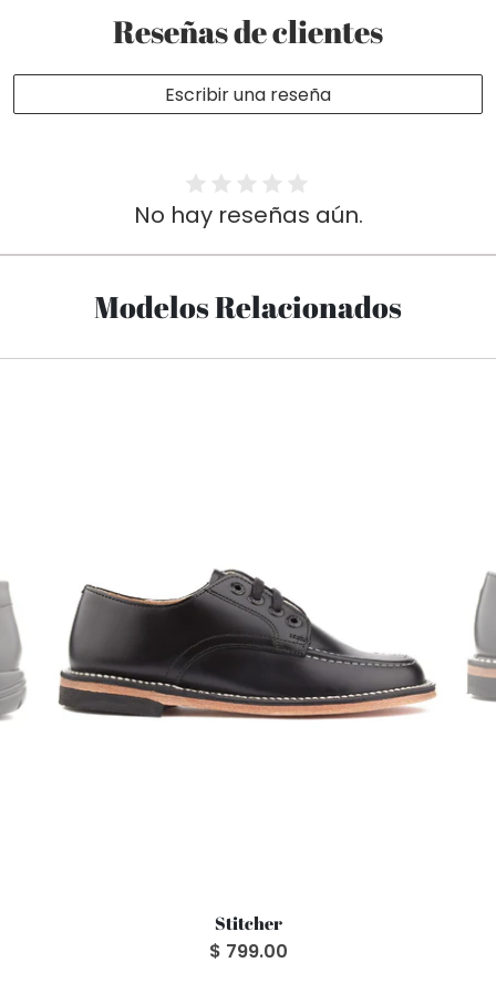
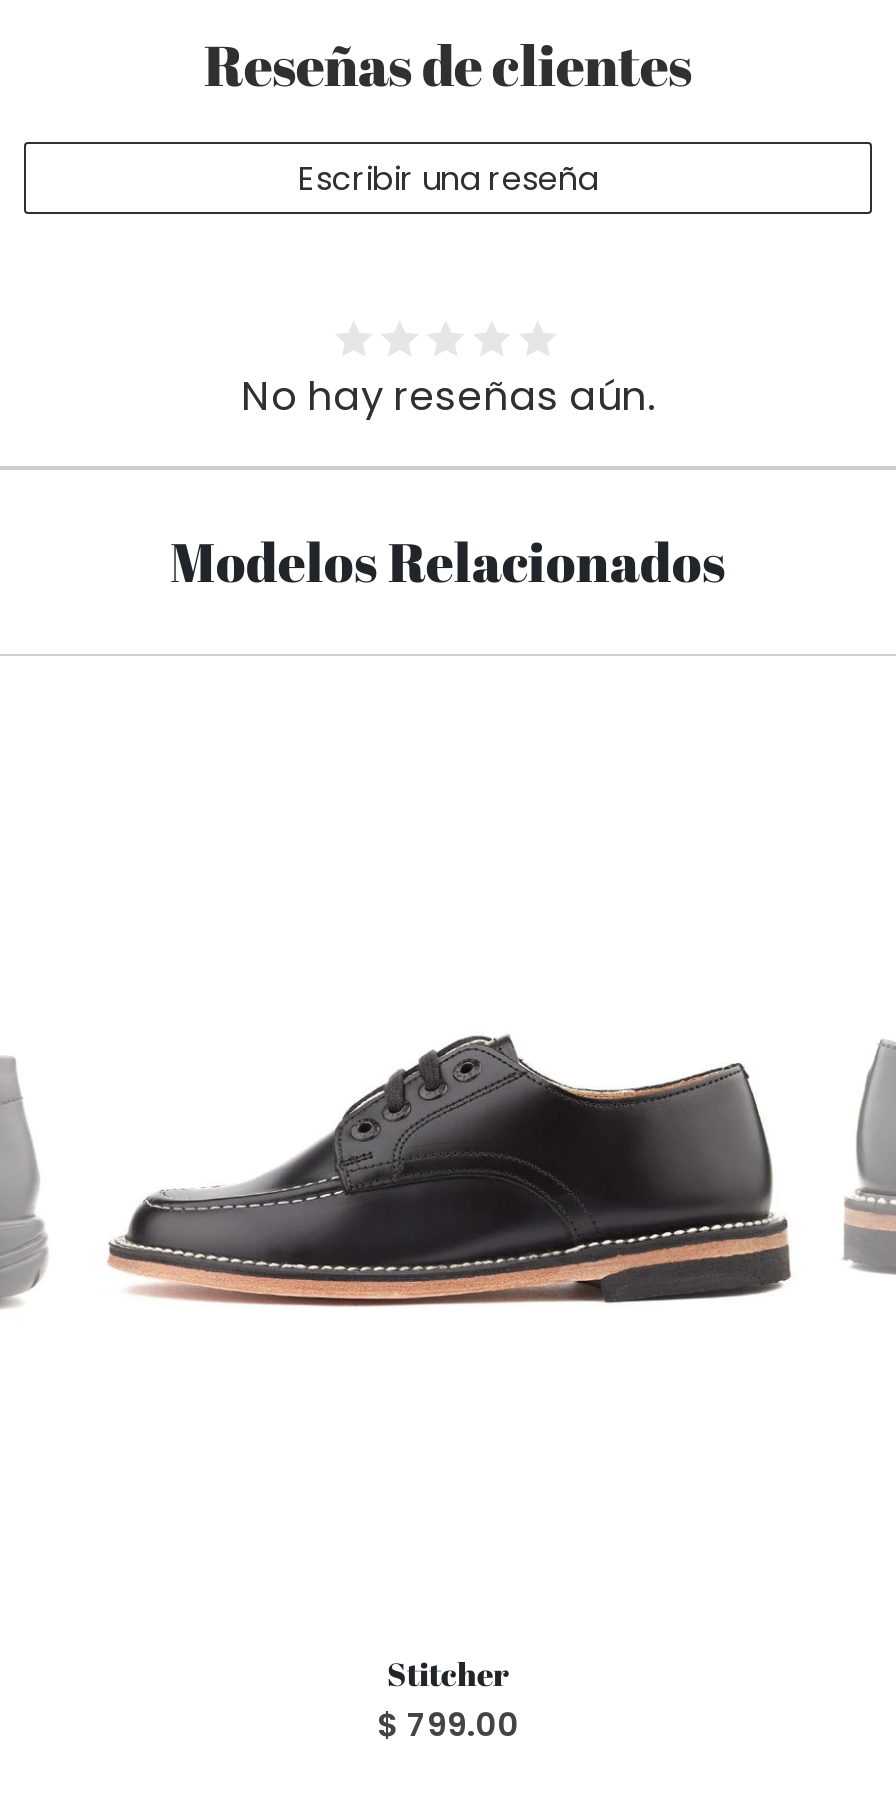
- [image]
+ [image]
